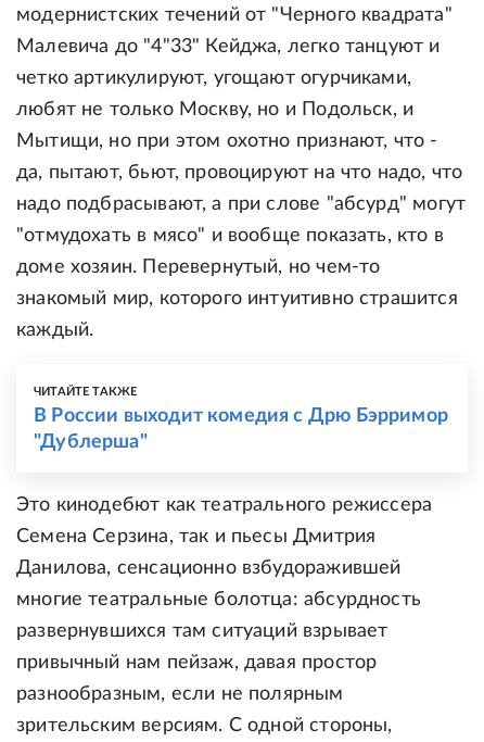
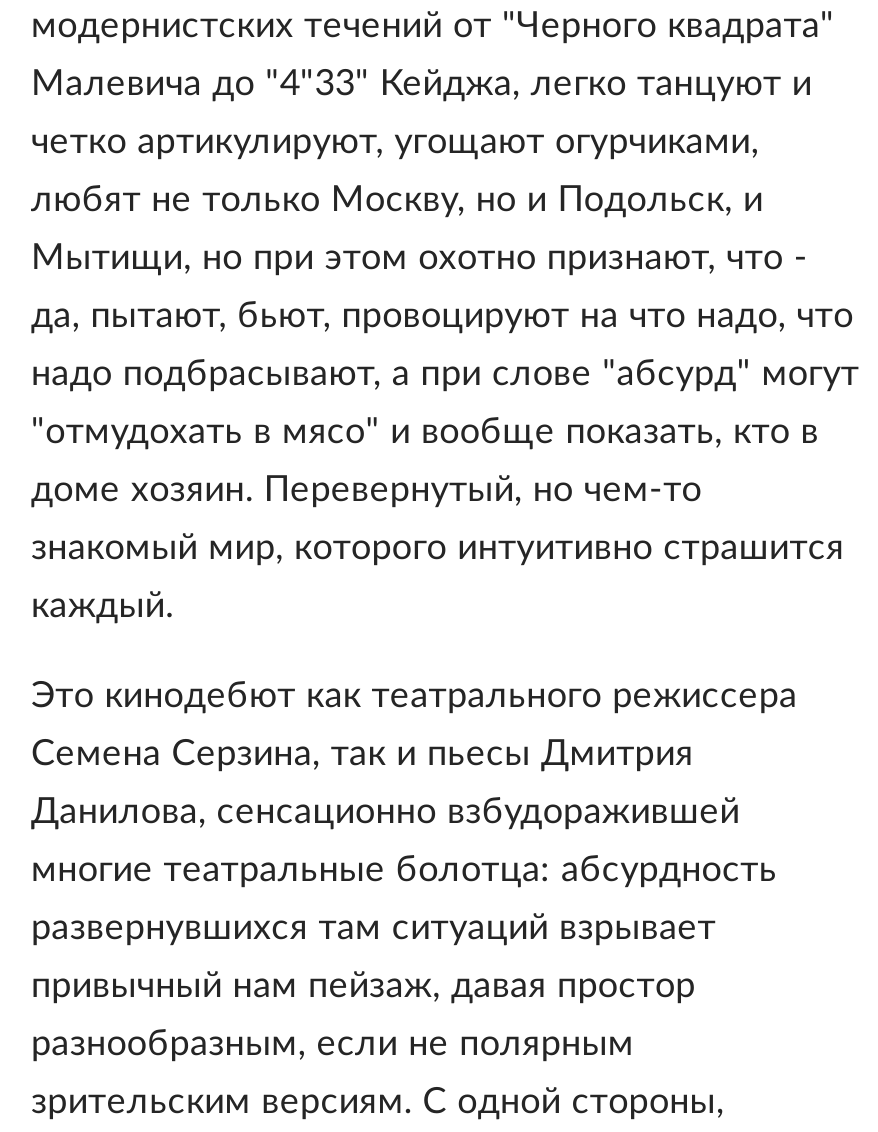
- ЧИТАЙТЕ ТАКЖЕ
- В России выходит комедия с Дрю Бэрримор
- "Дублерша"
